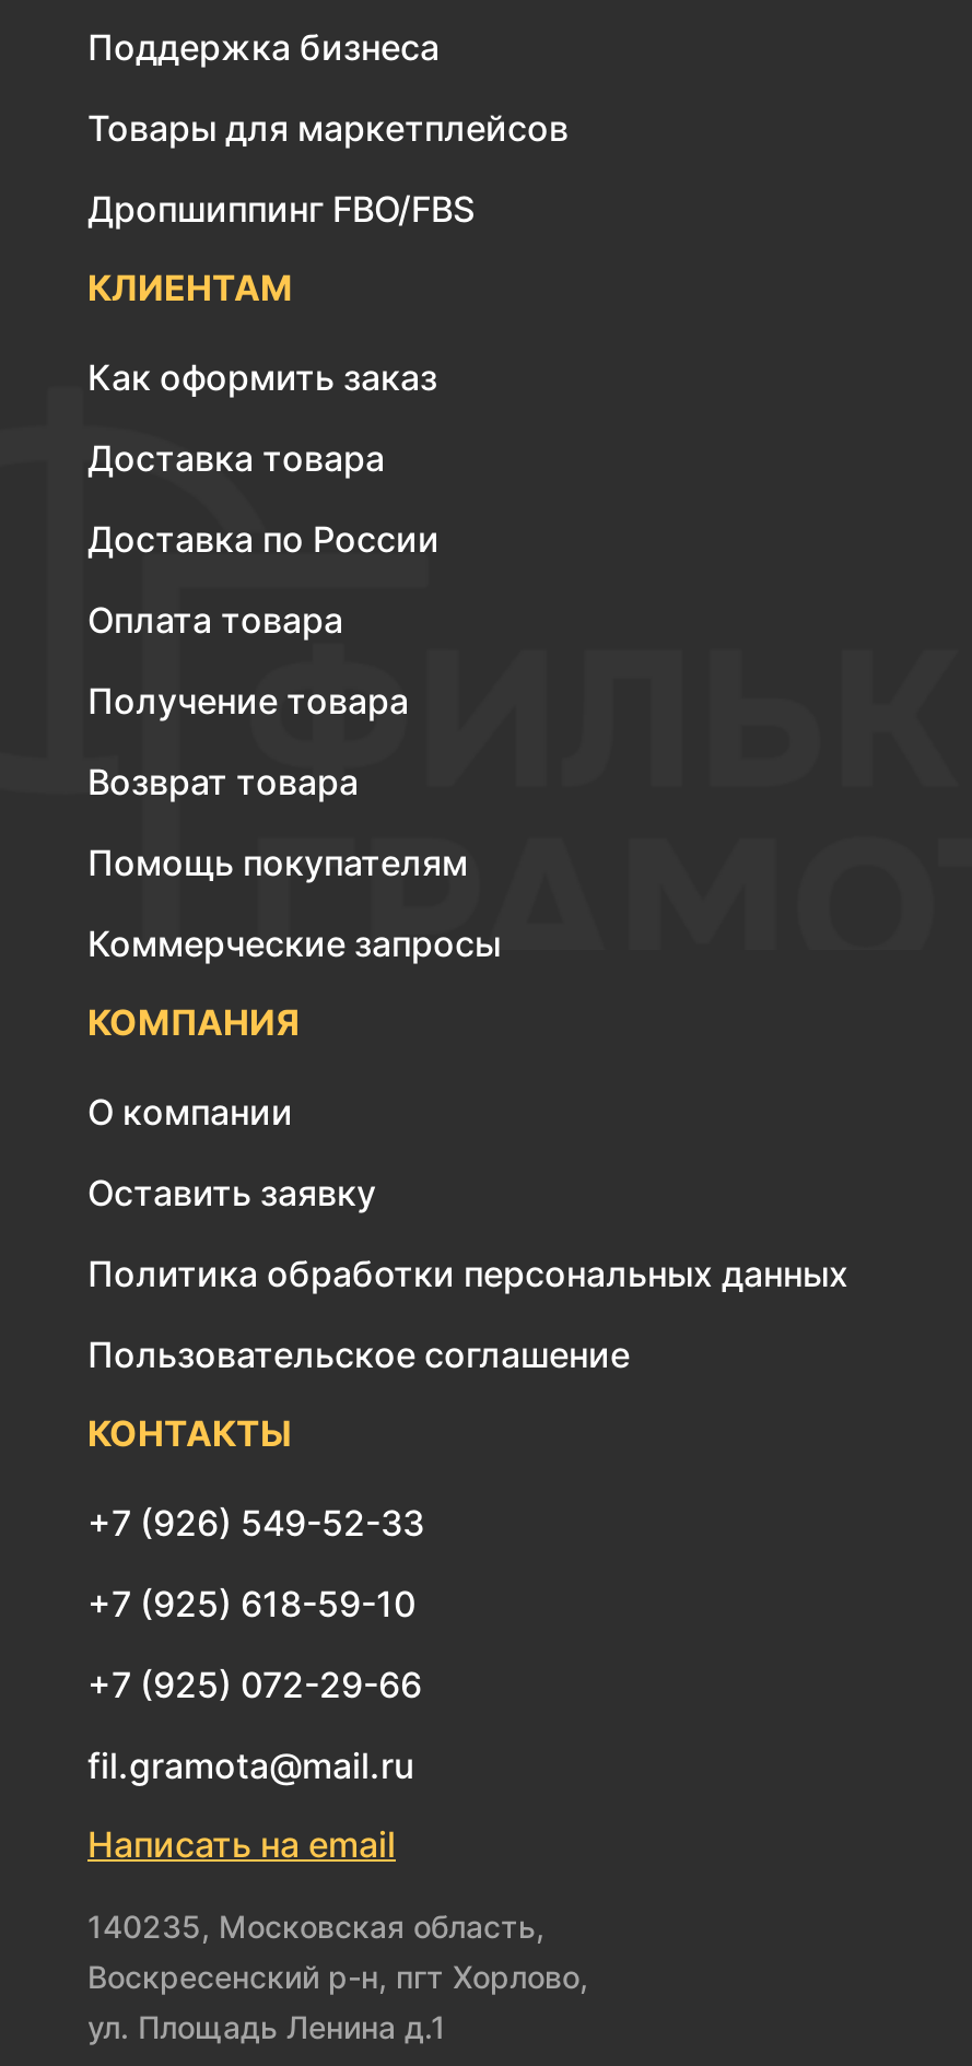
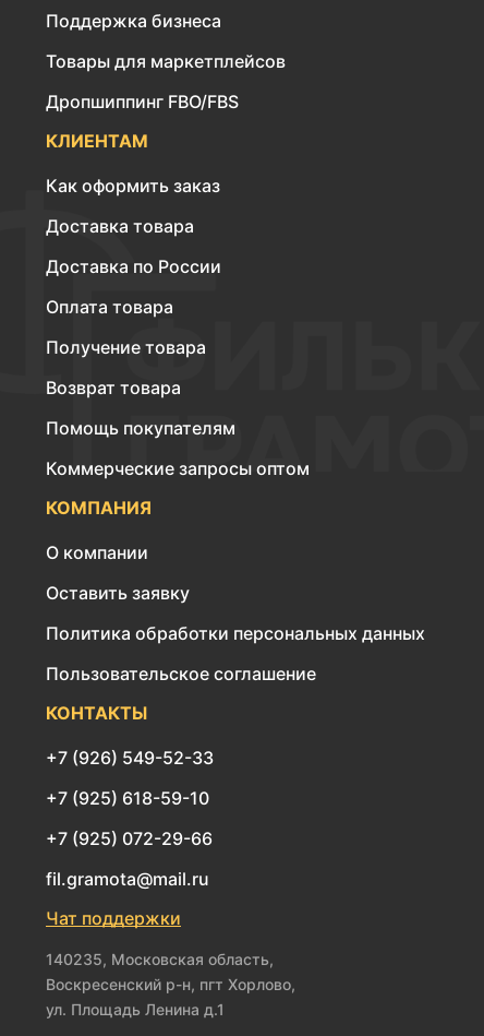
- Коммерческие запросы
+ Коммерческие запросы оптом

- Написать на email
+ Чат поддержки
